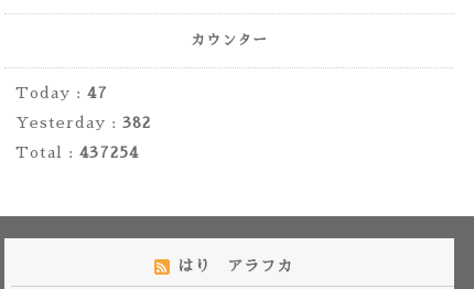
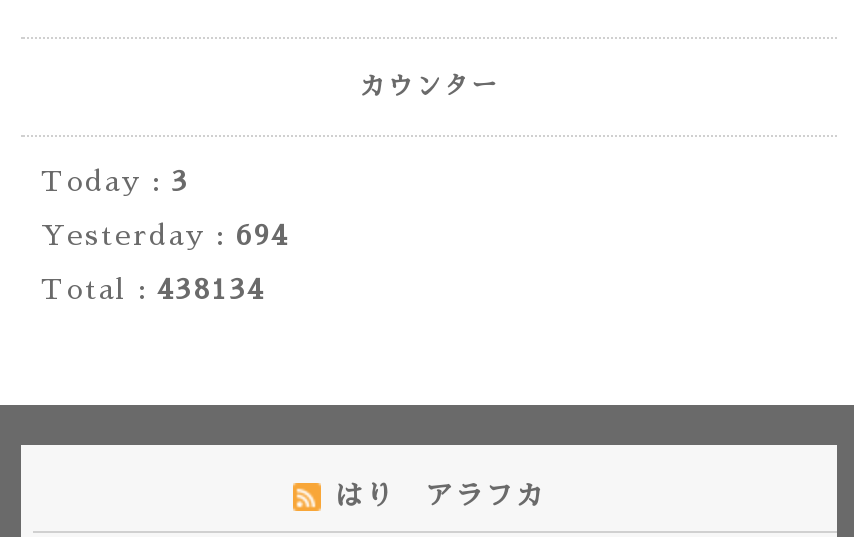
- Today : 47
+ Today : 3

- Yesterday : 382
+ Yesterday : 694

- Total : 437254
+ Total : 438134
